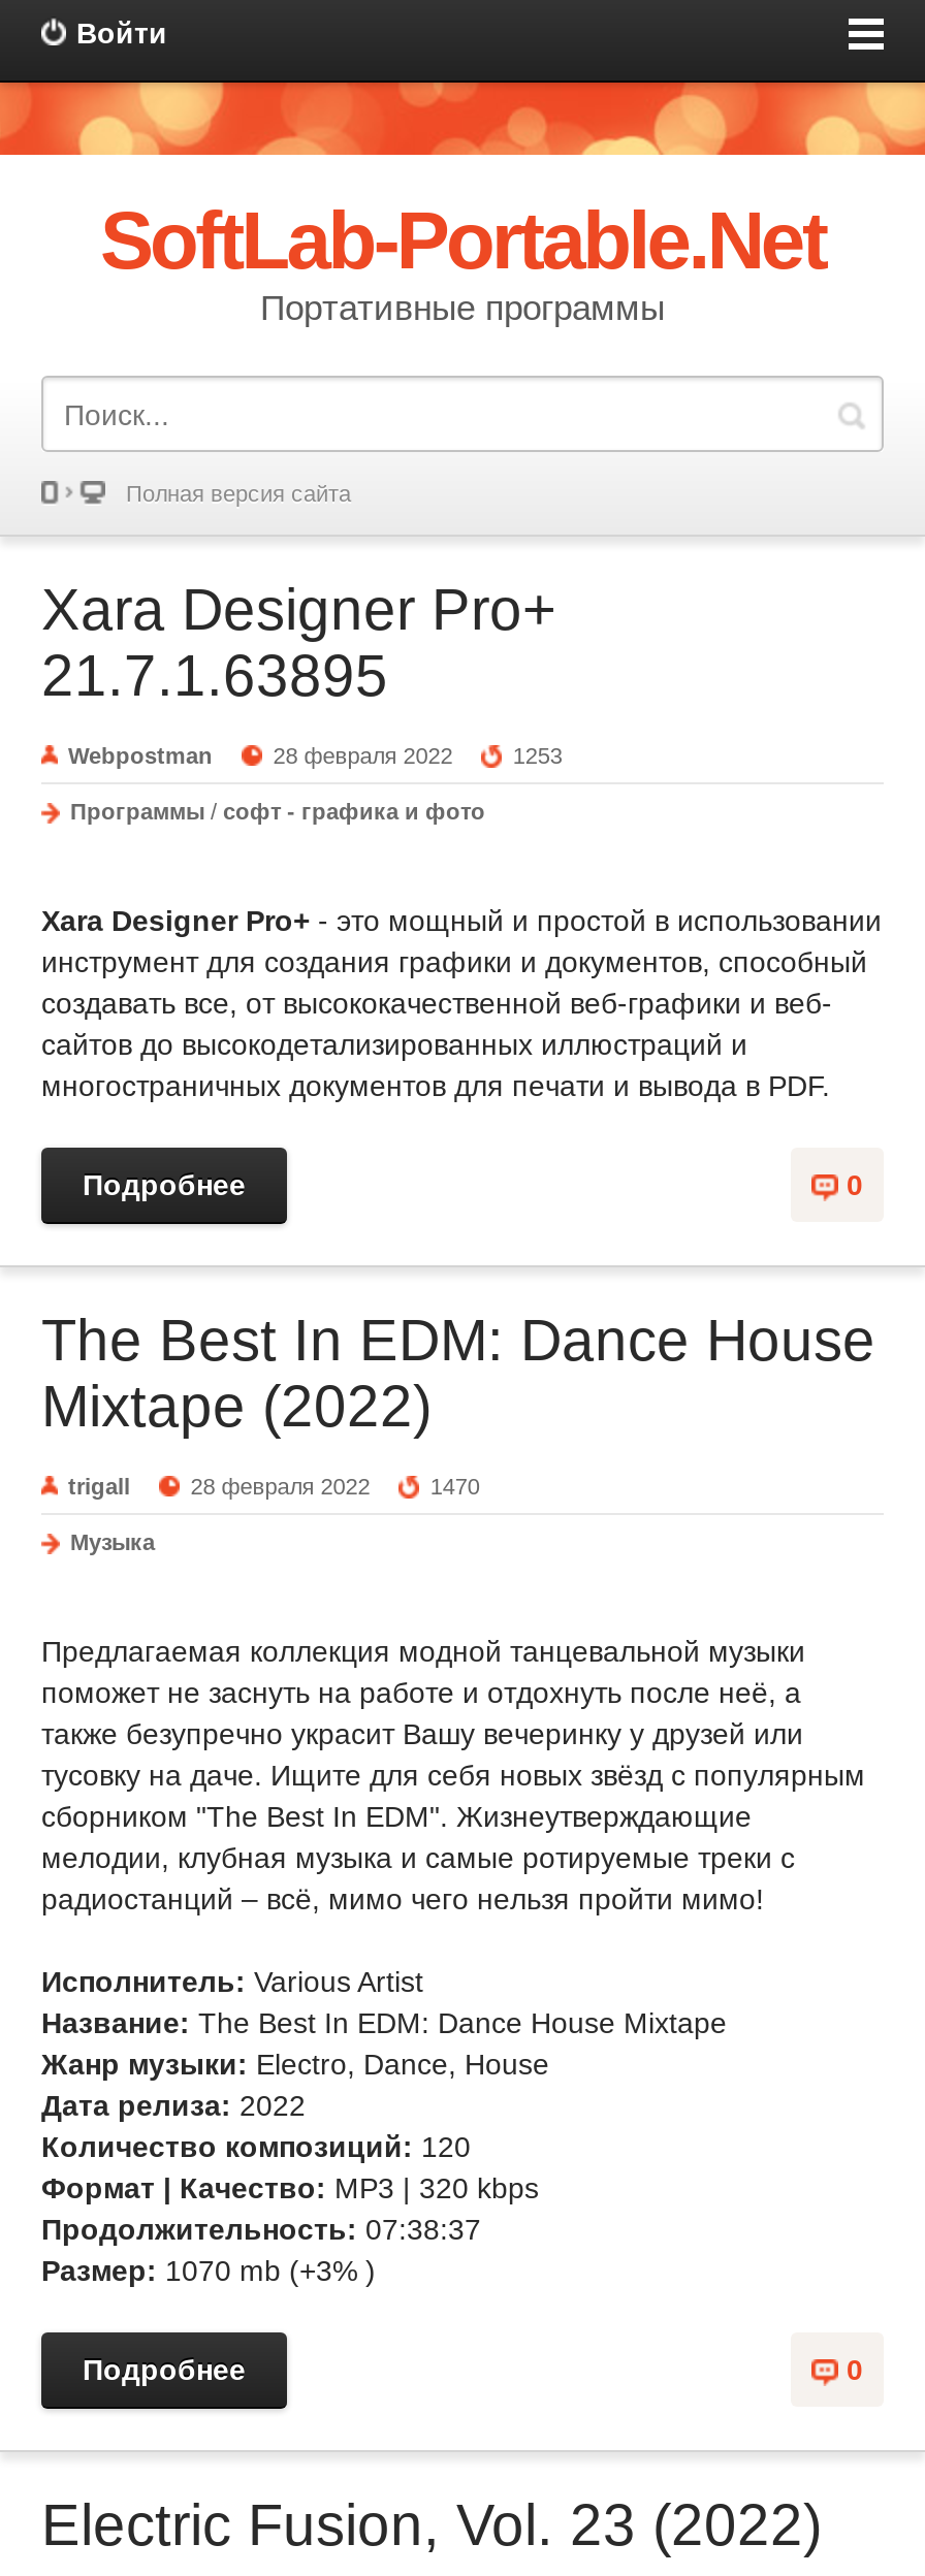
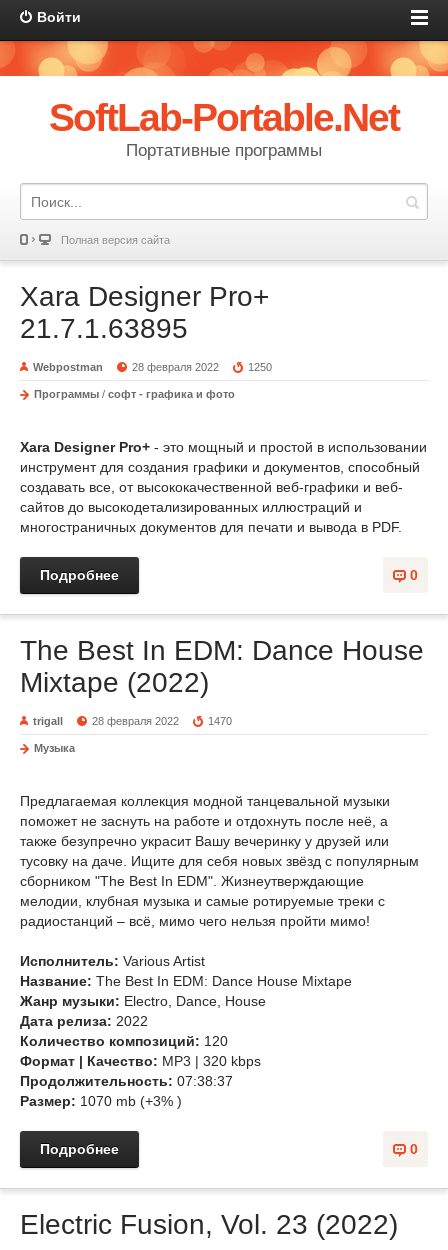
- 1253
+ 1250
